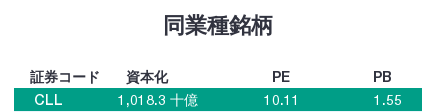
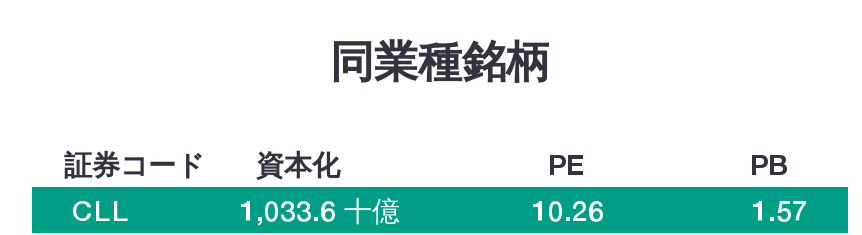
- 1,018.3十億
+ 1,033.6十億

- 10.11
+ 10.26

- 1.55
+ 1.57
